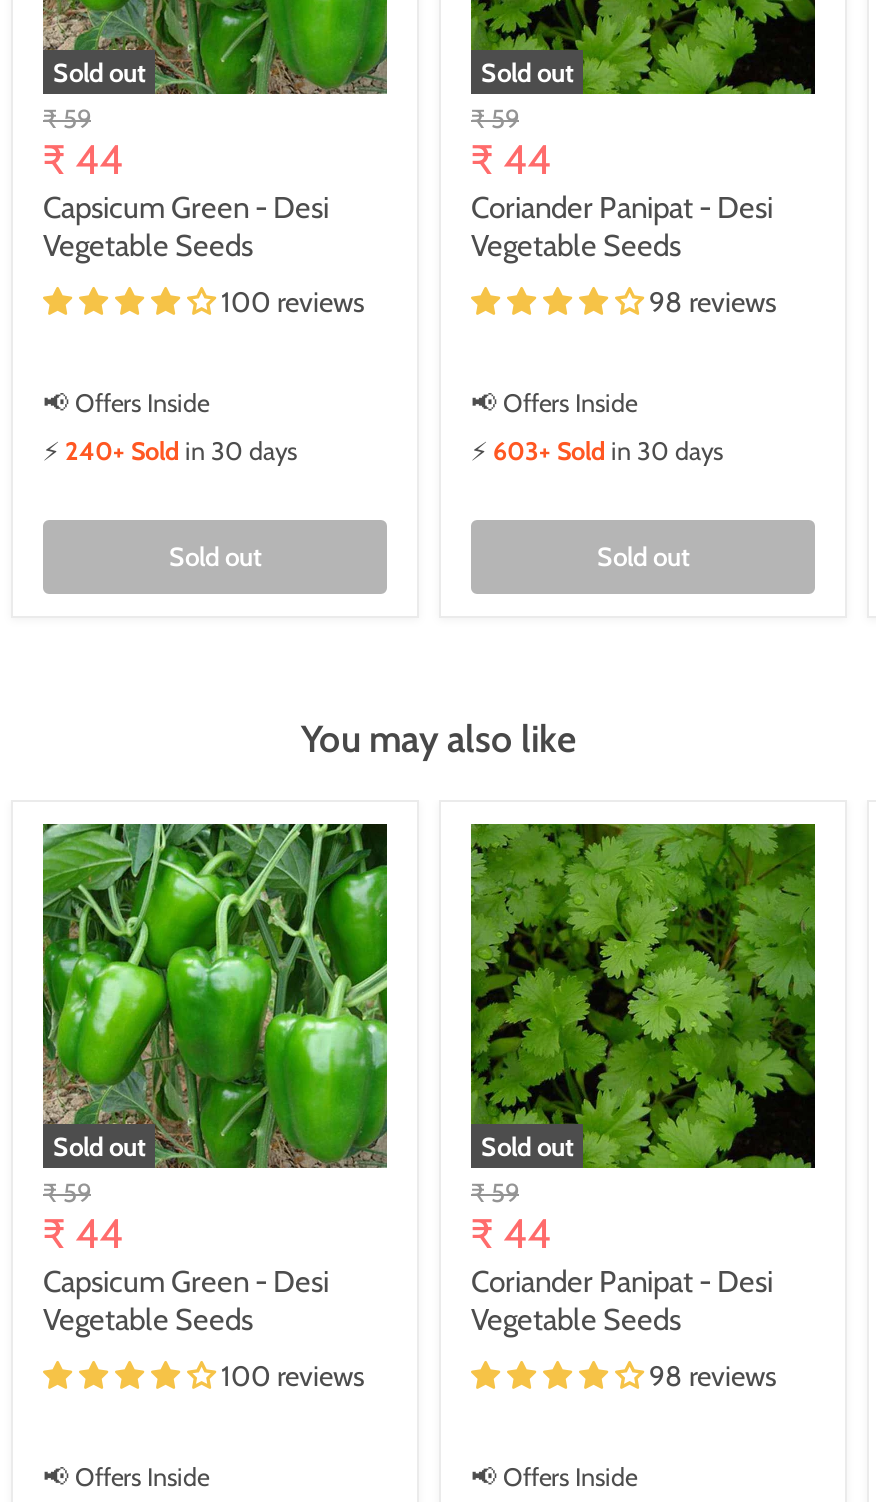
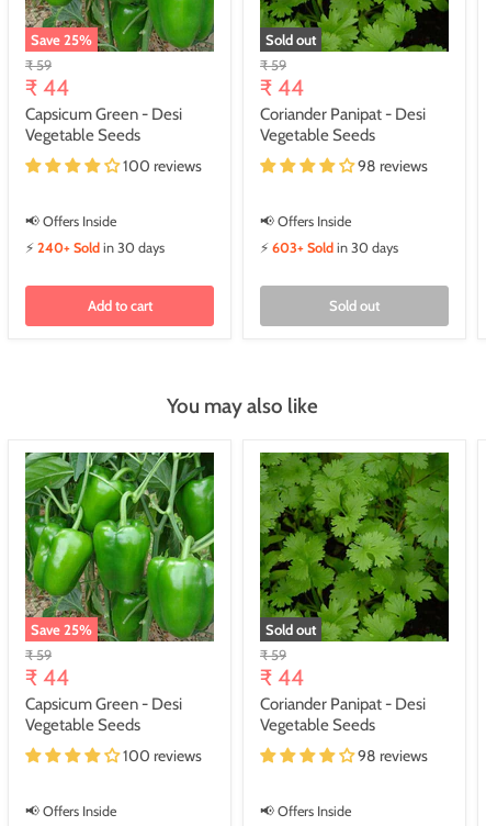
- Sold out
+ Save 25%

- Sold out
+ Add to cart

- Sold out
+ Save 25%
